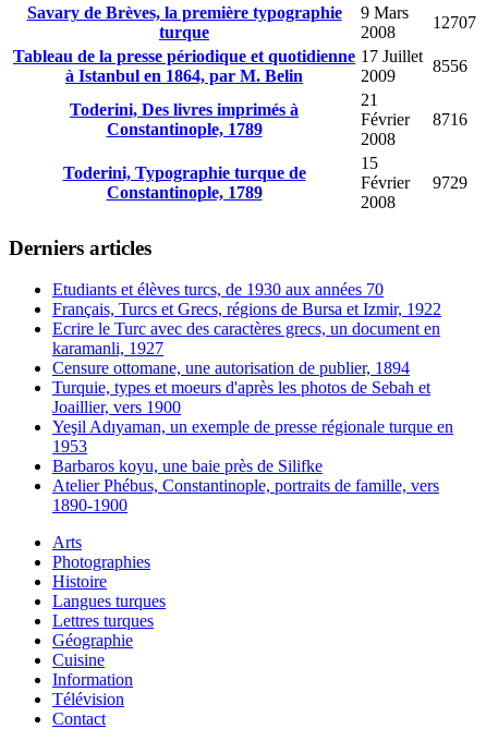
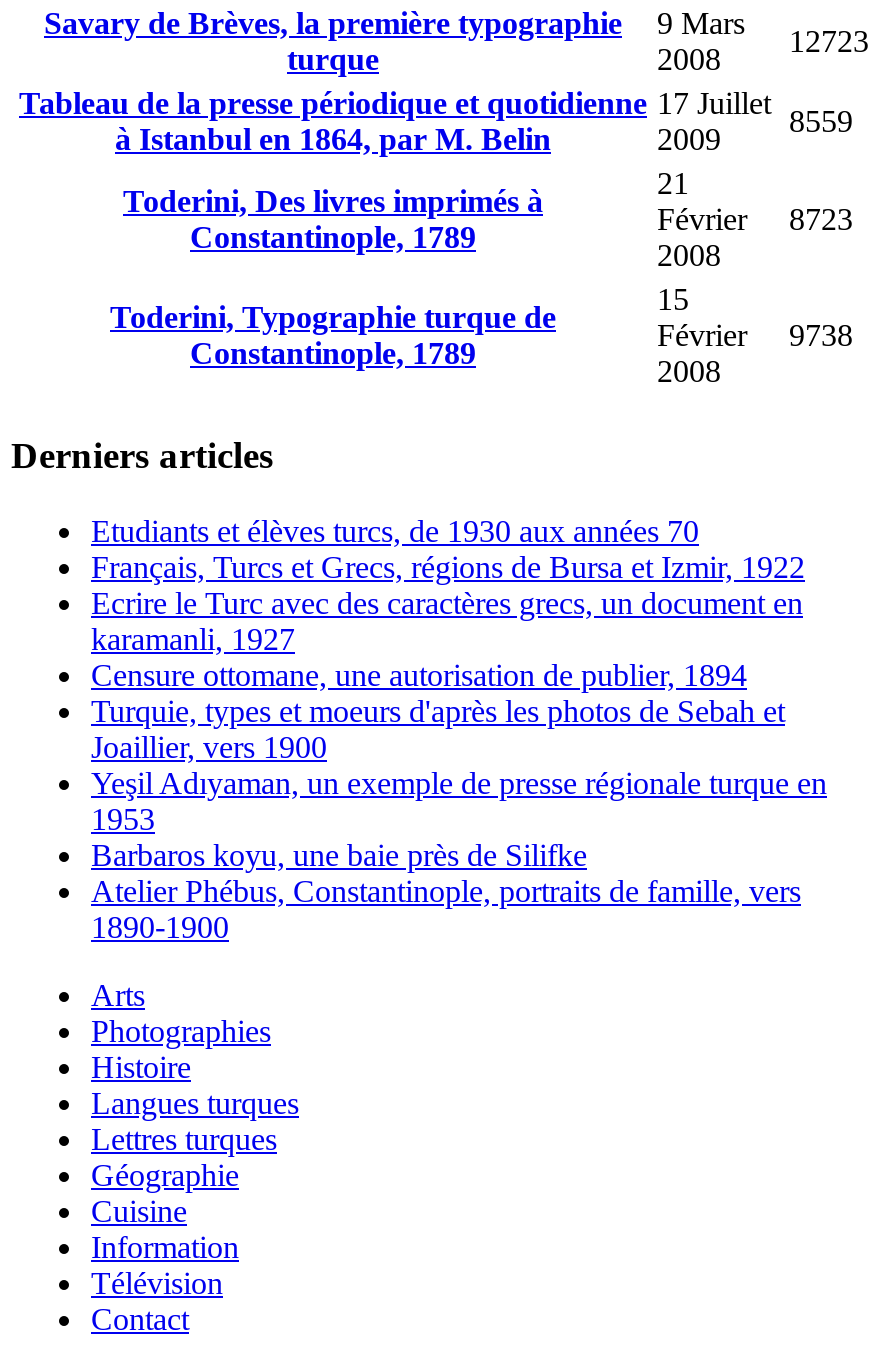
- 12707
+ 12723

- 8556
+ 8559

- Février 8716
+ Février 8723

- Février 9729
+ Février 9738
